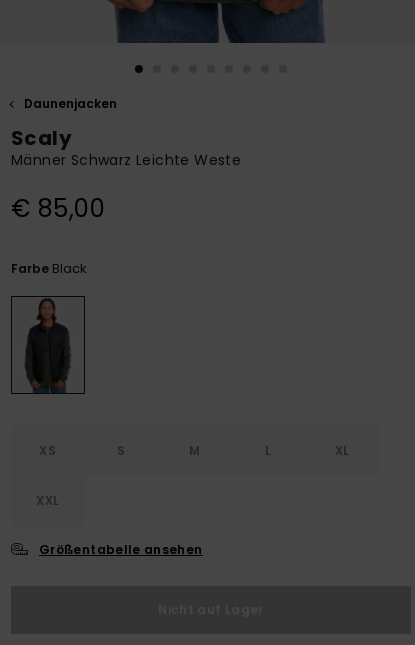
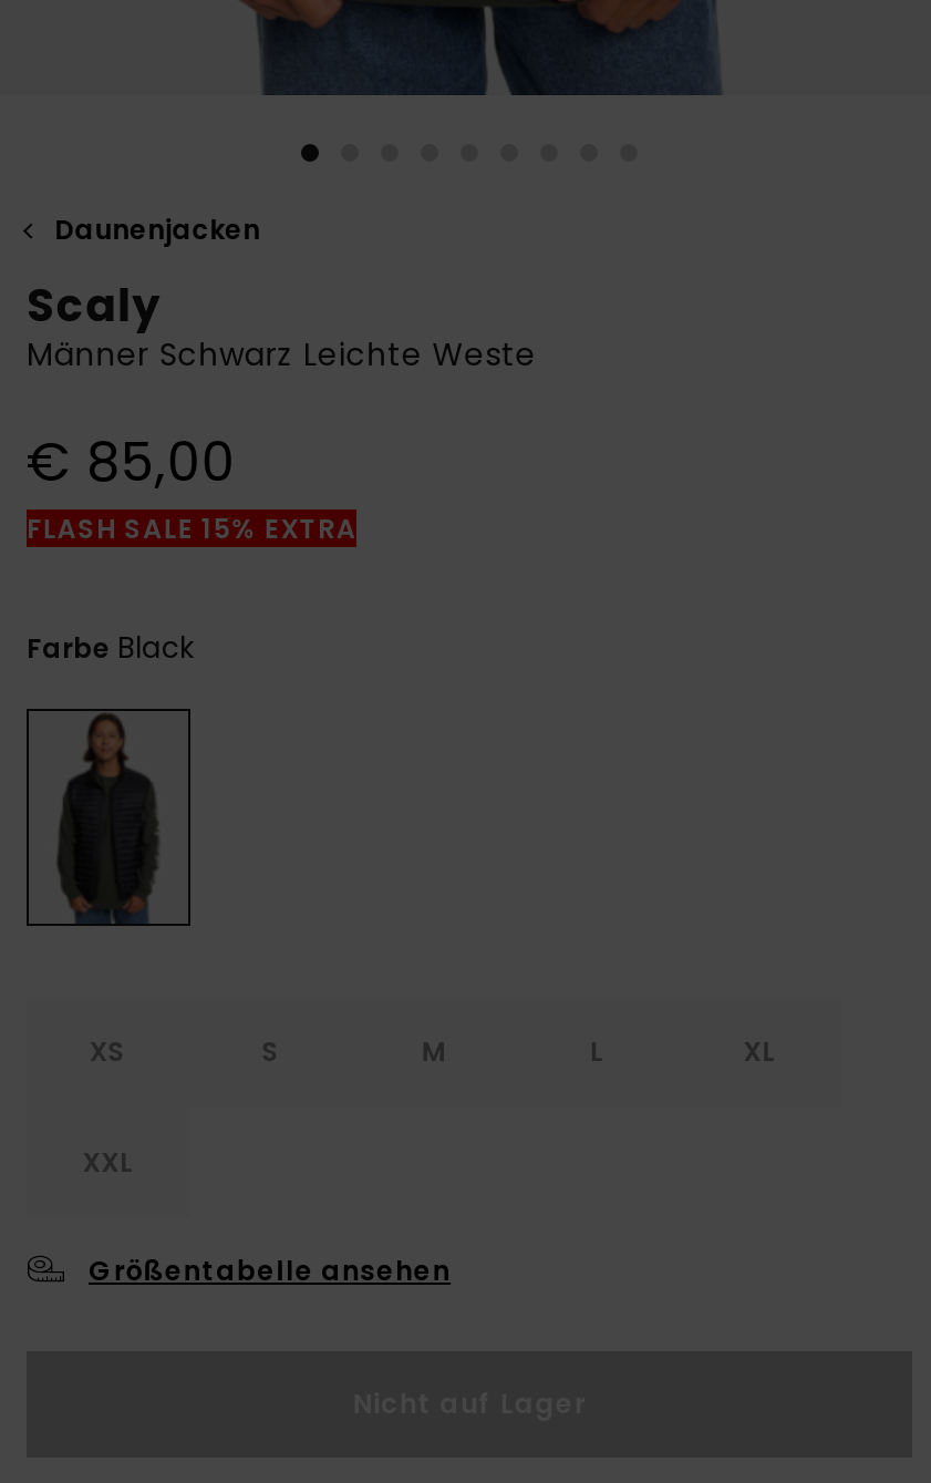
+ FLASH SALE 15% EXTRA
